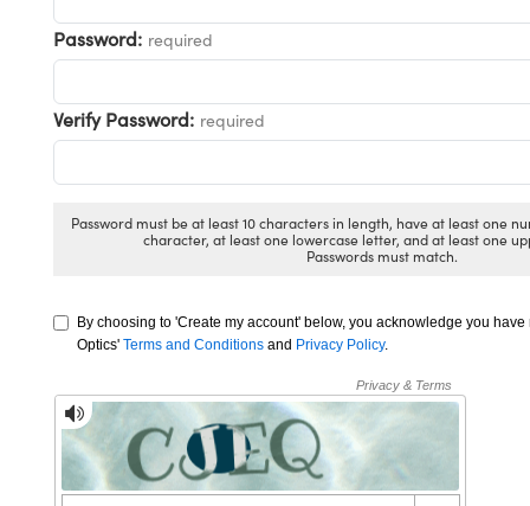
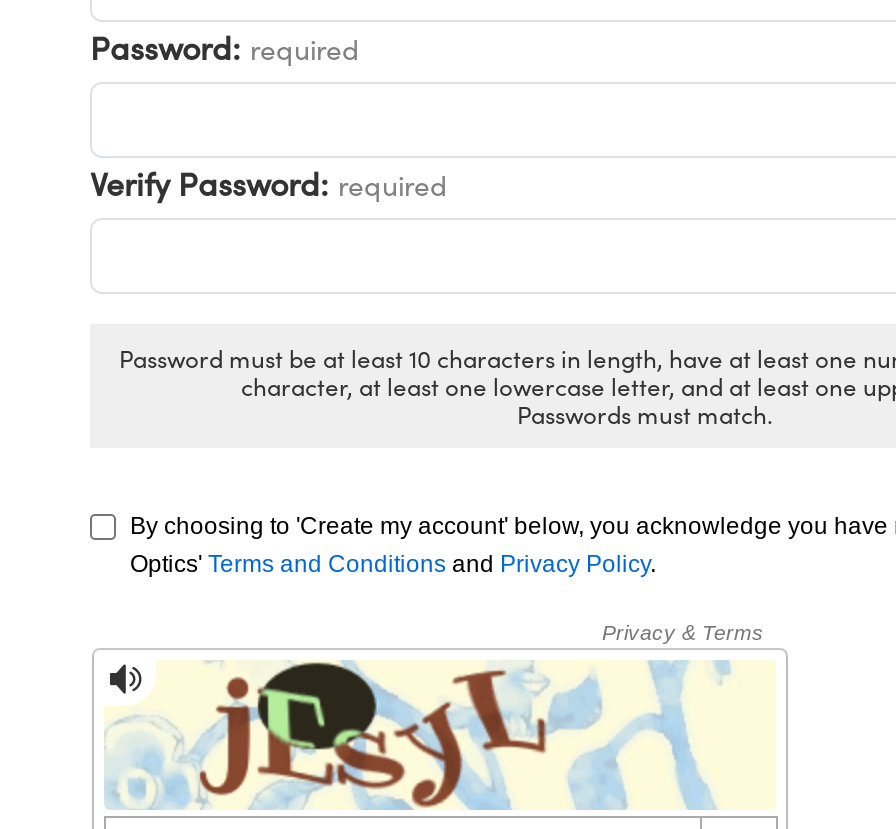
- [image]
+ [image]
